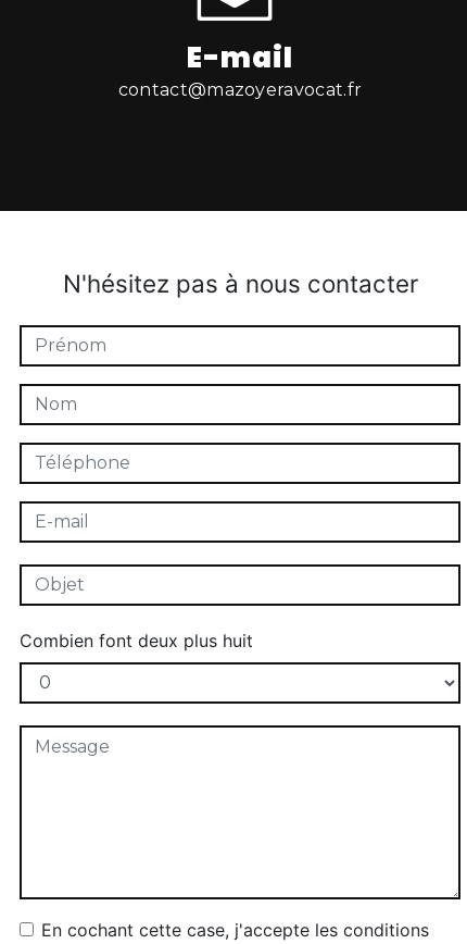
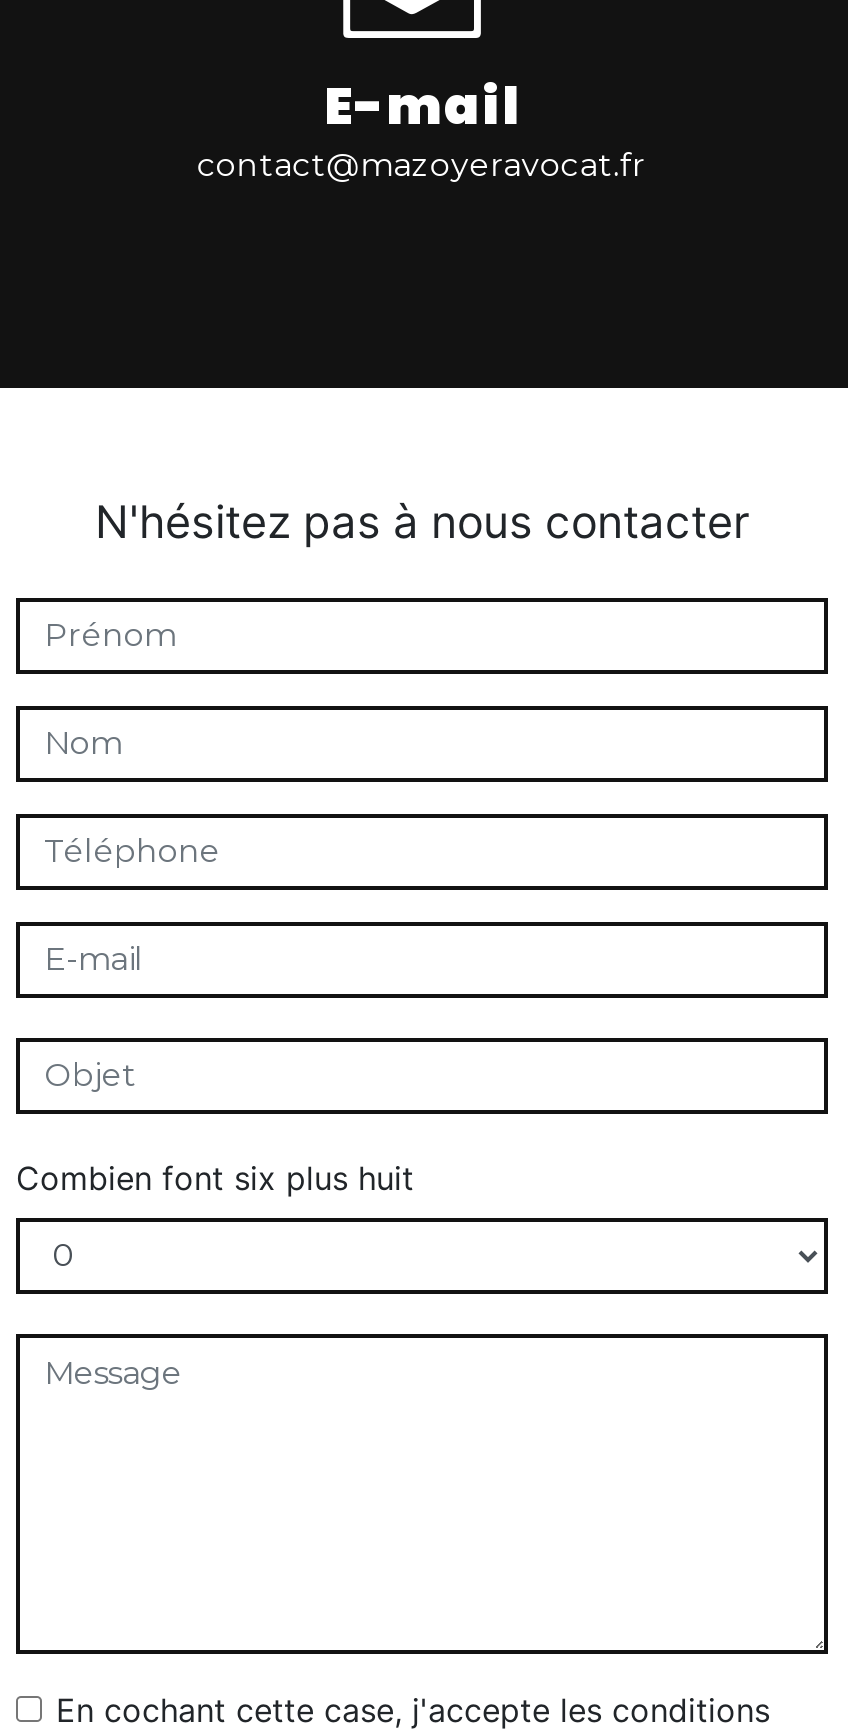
- Combien font deux plus huit
+ Combien font six plus huit
